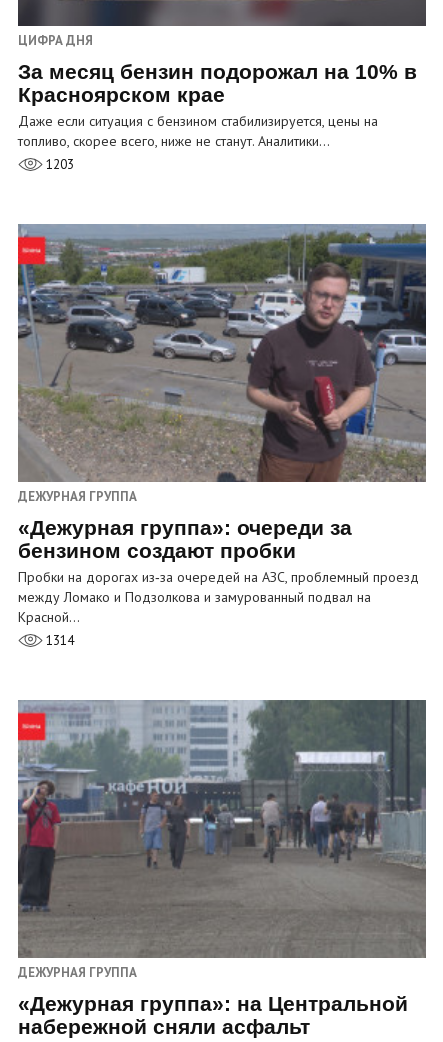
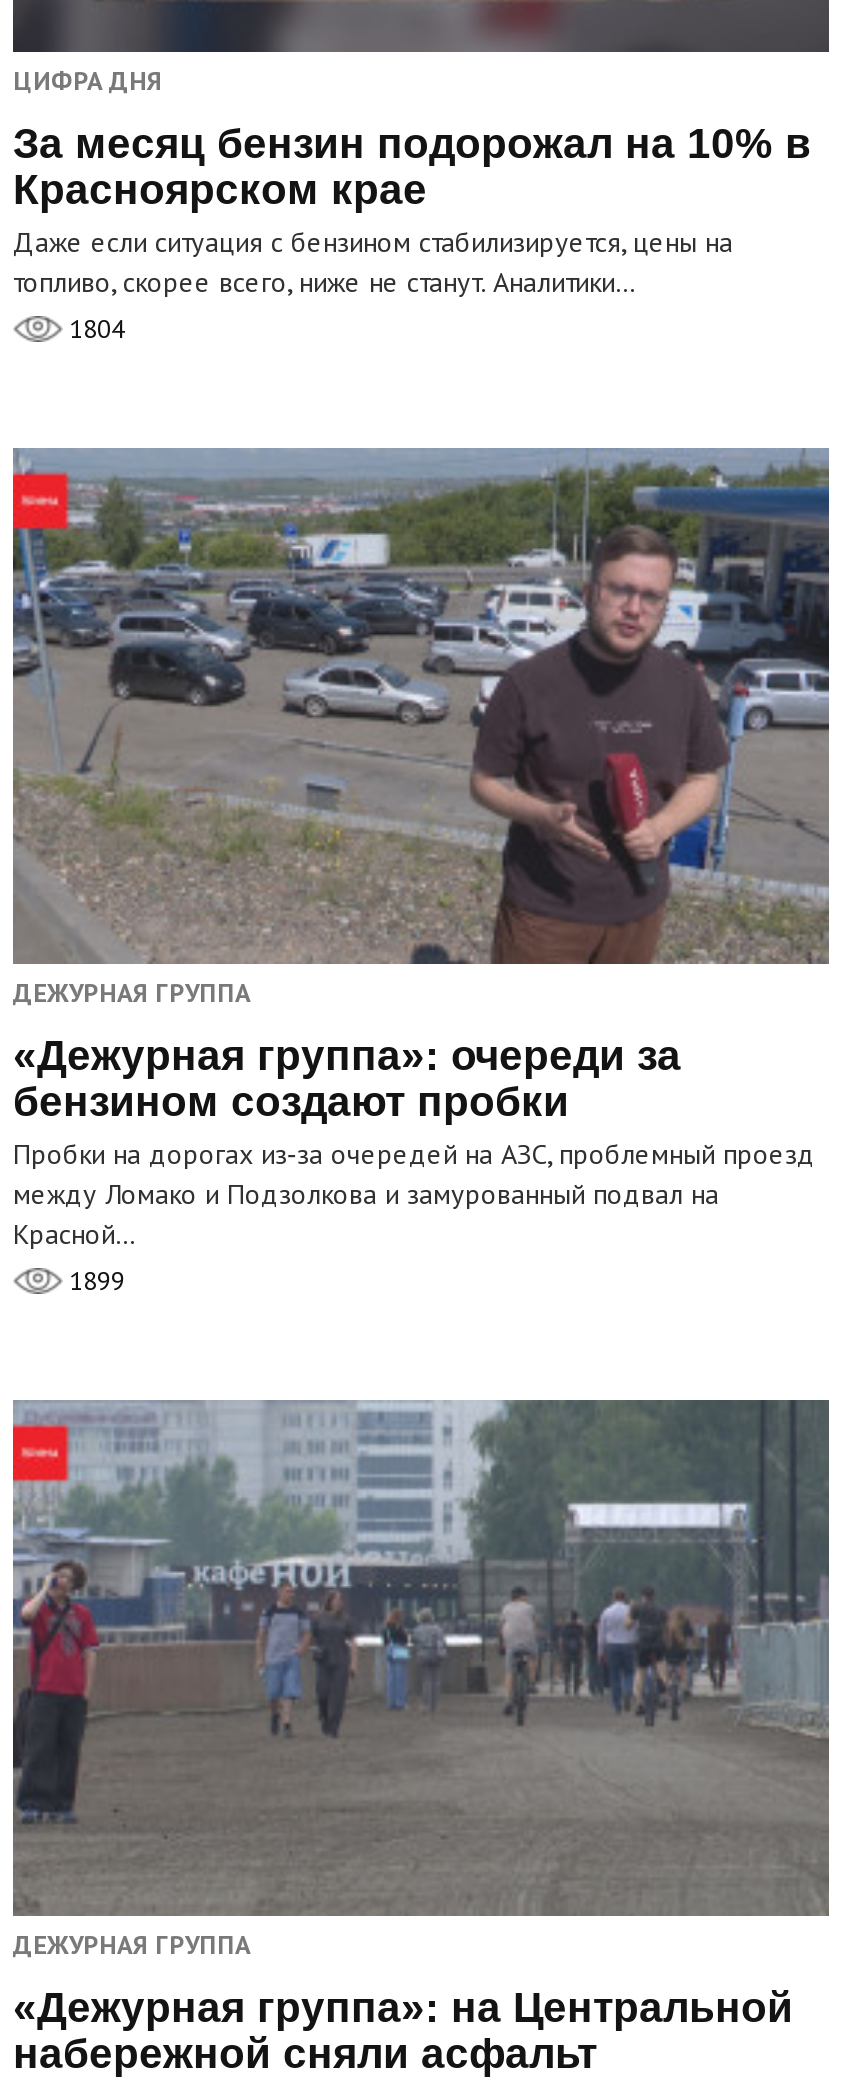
- 1203
+ 1804

- 1314
+ 1899
